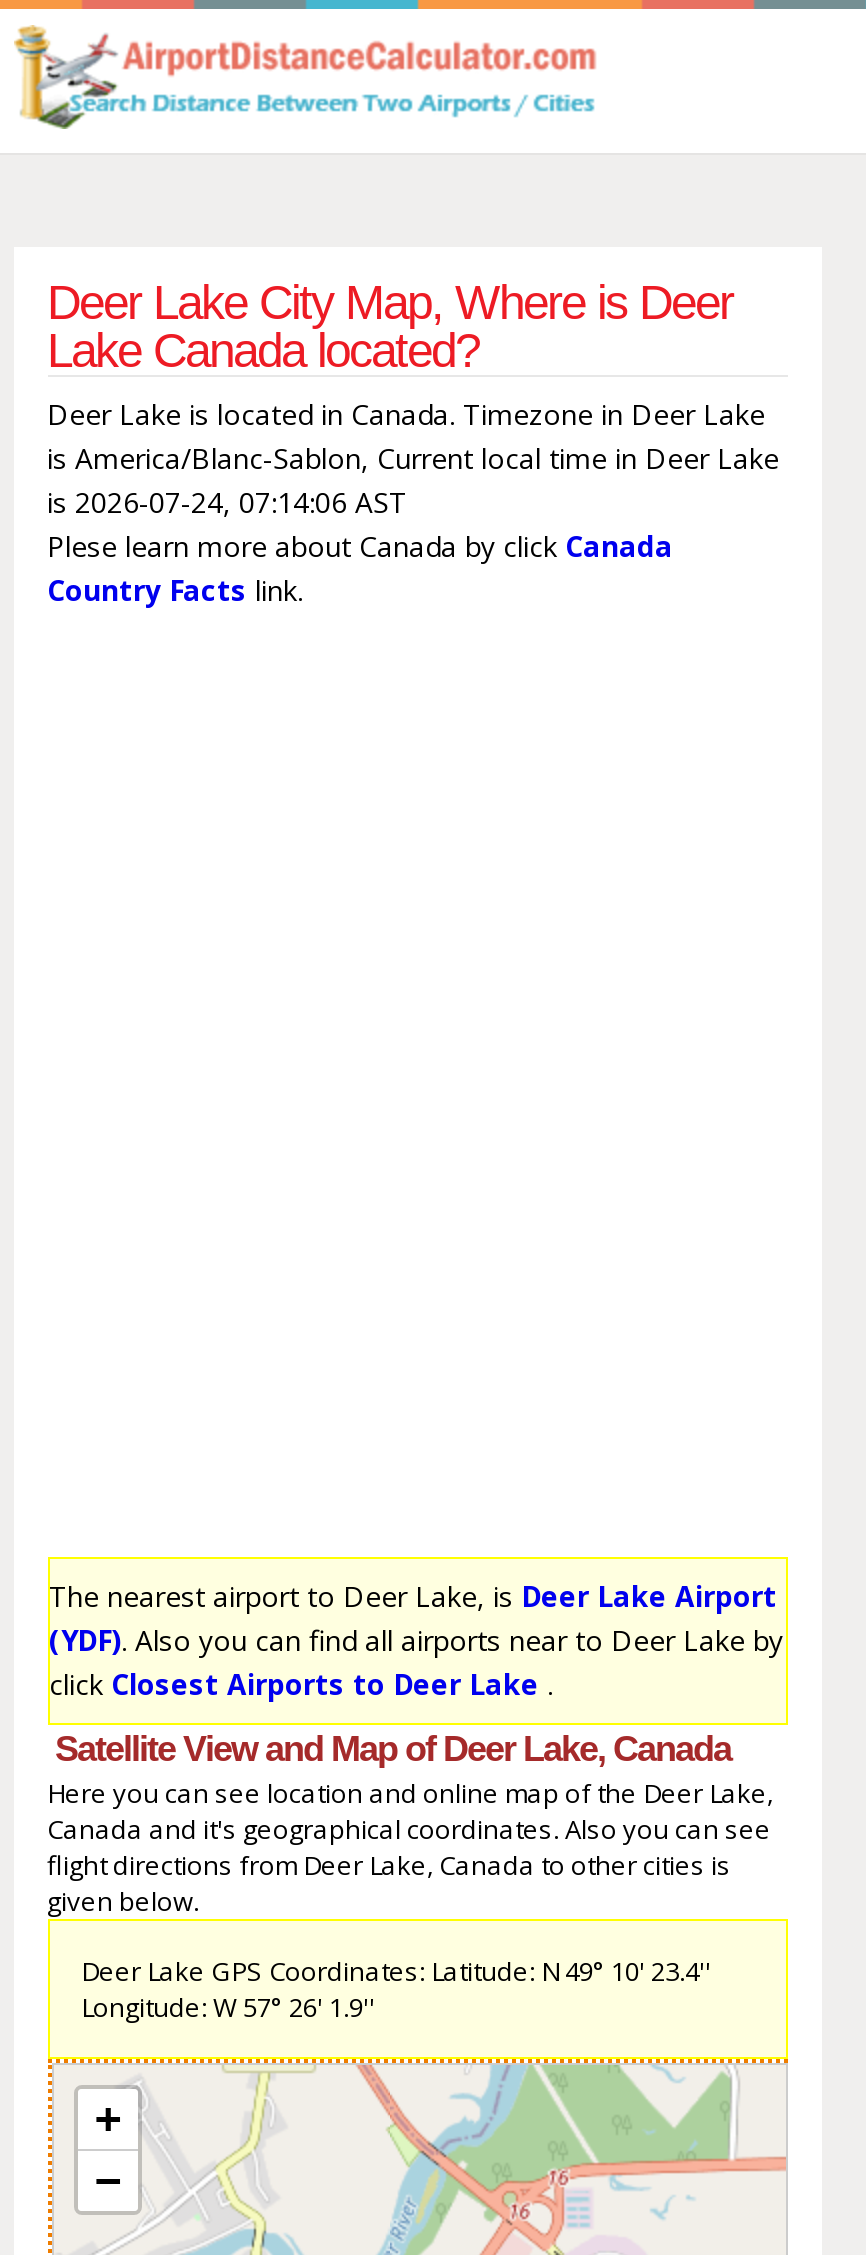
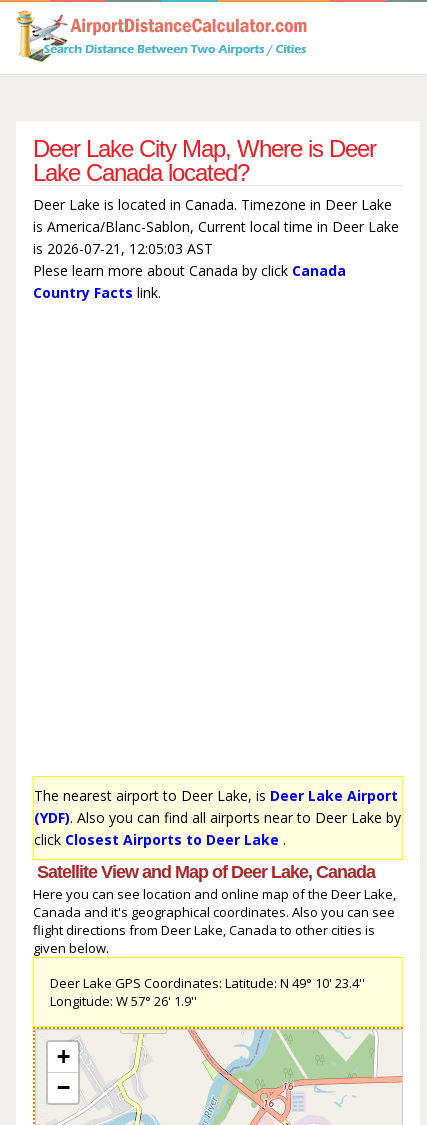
- is 2026-07-24, 07:14:06 AST
+ is 2026-07-21, 12:05:03 AST
